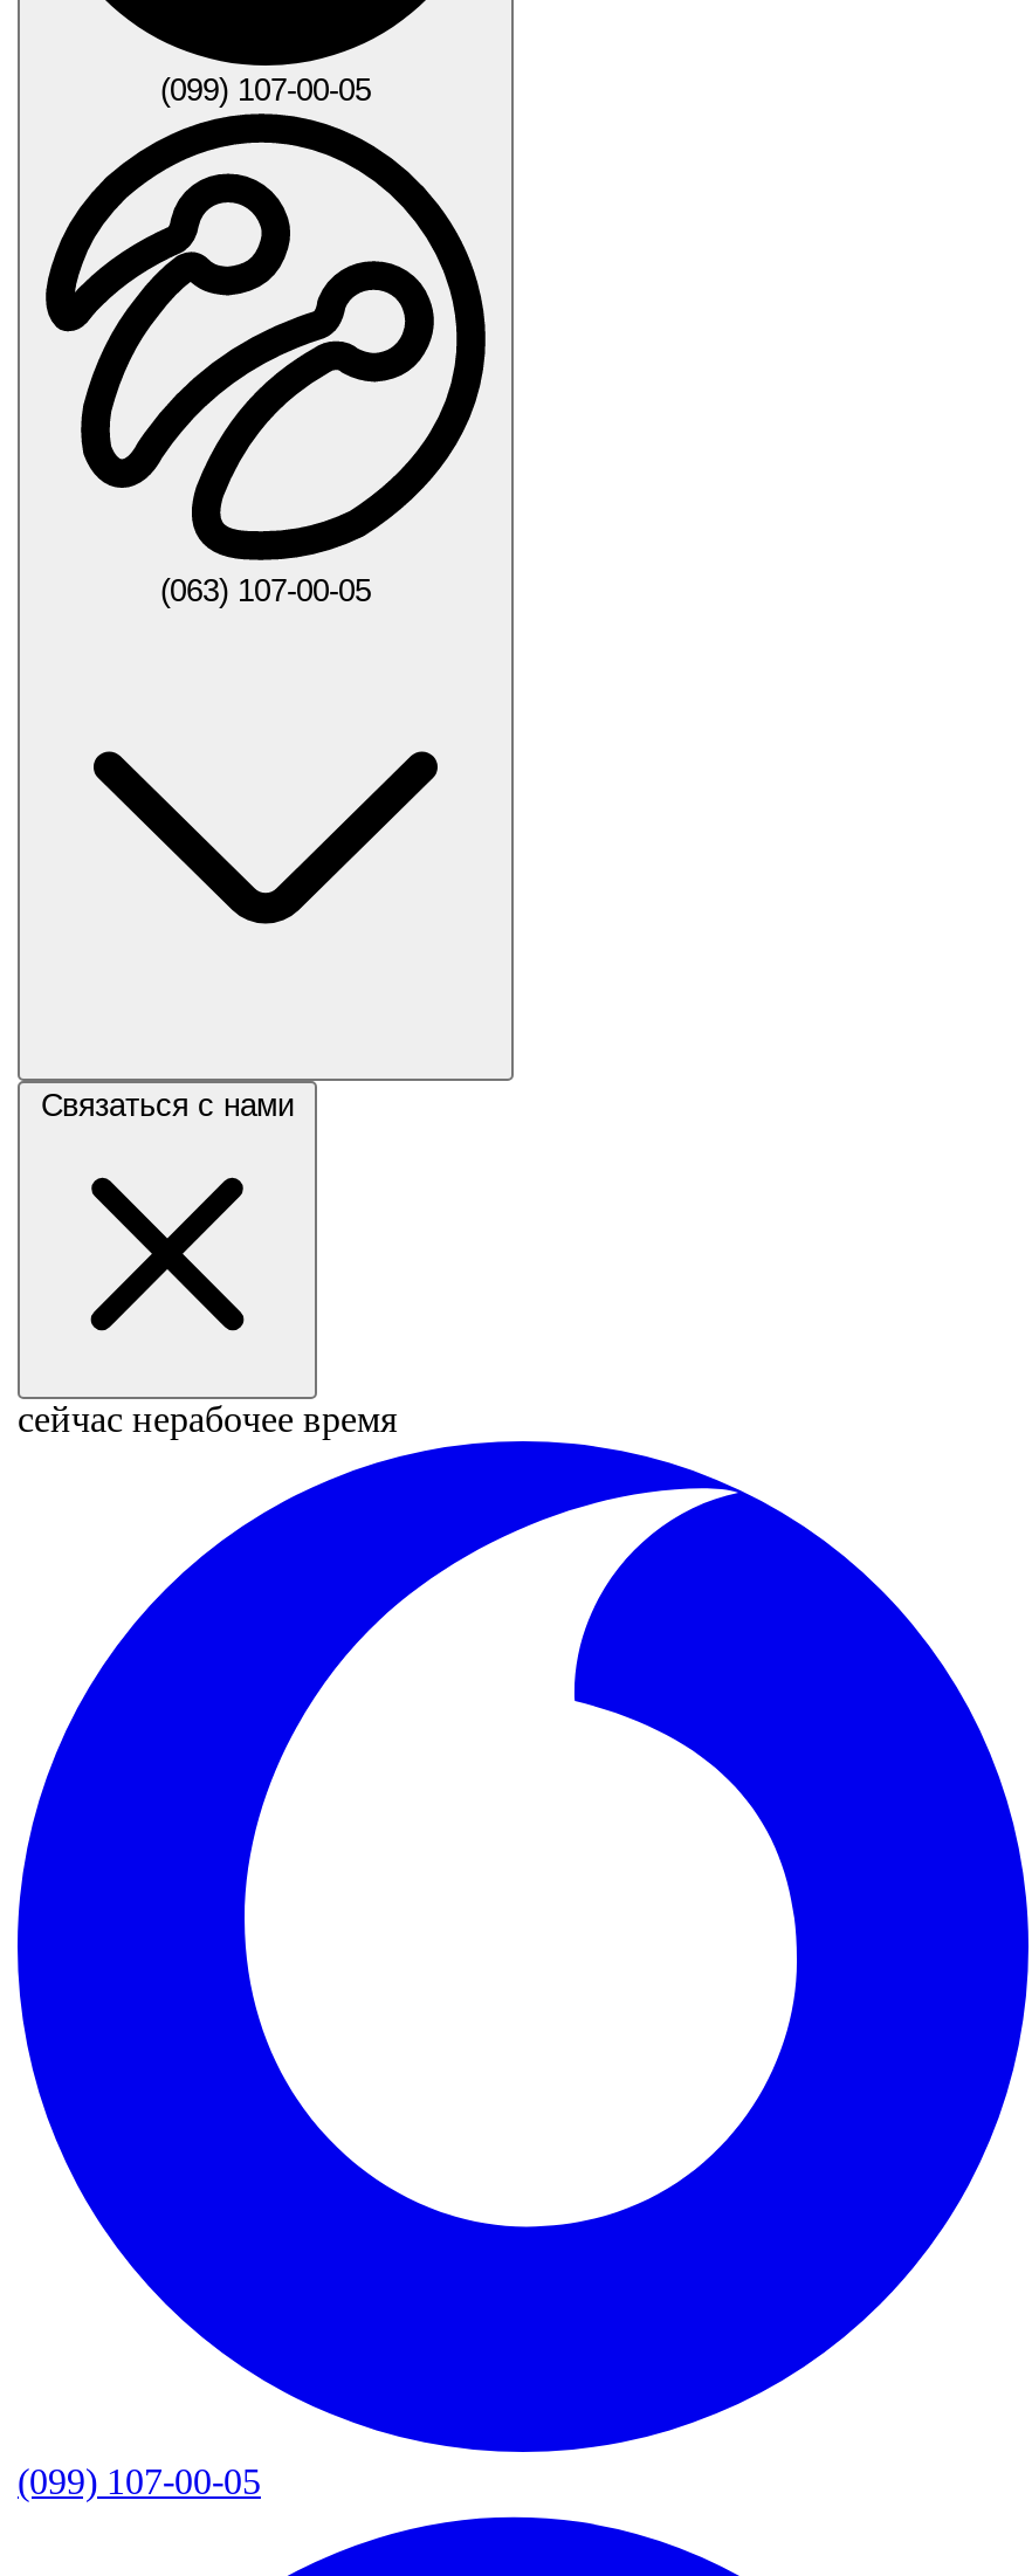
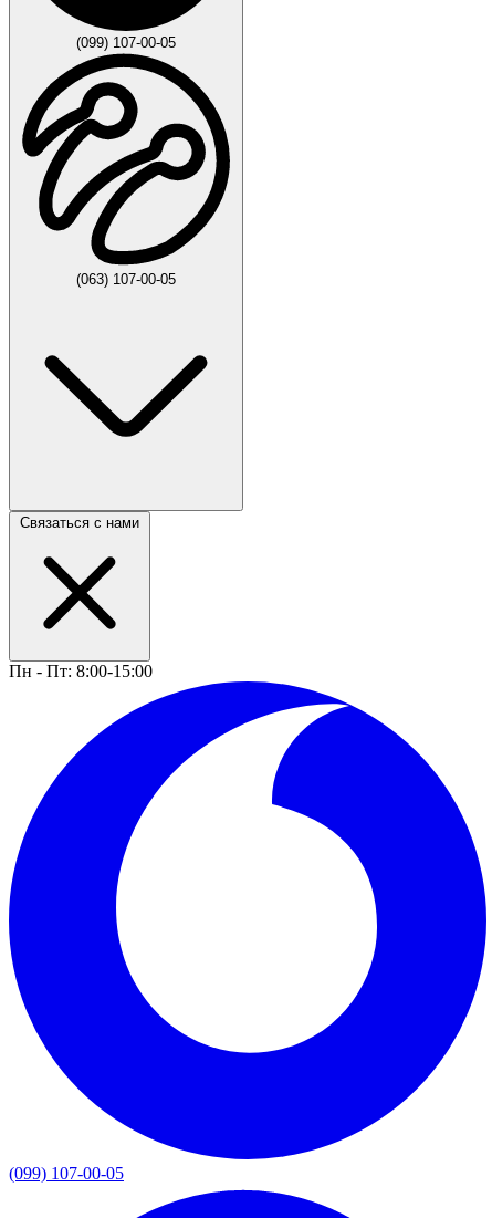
- сейчас нерабочее время
+ Пн - Пт: 8:00-15:00
